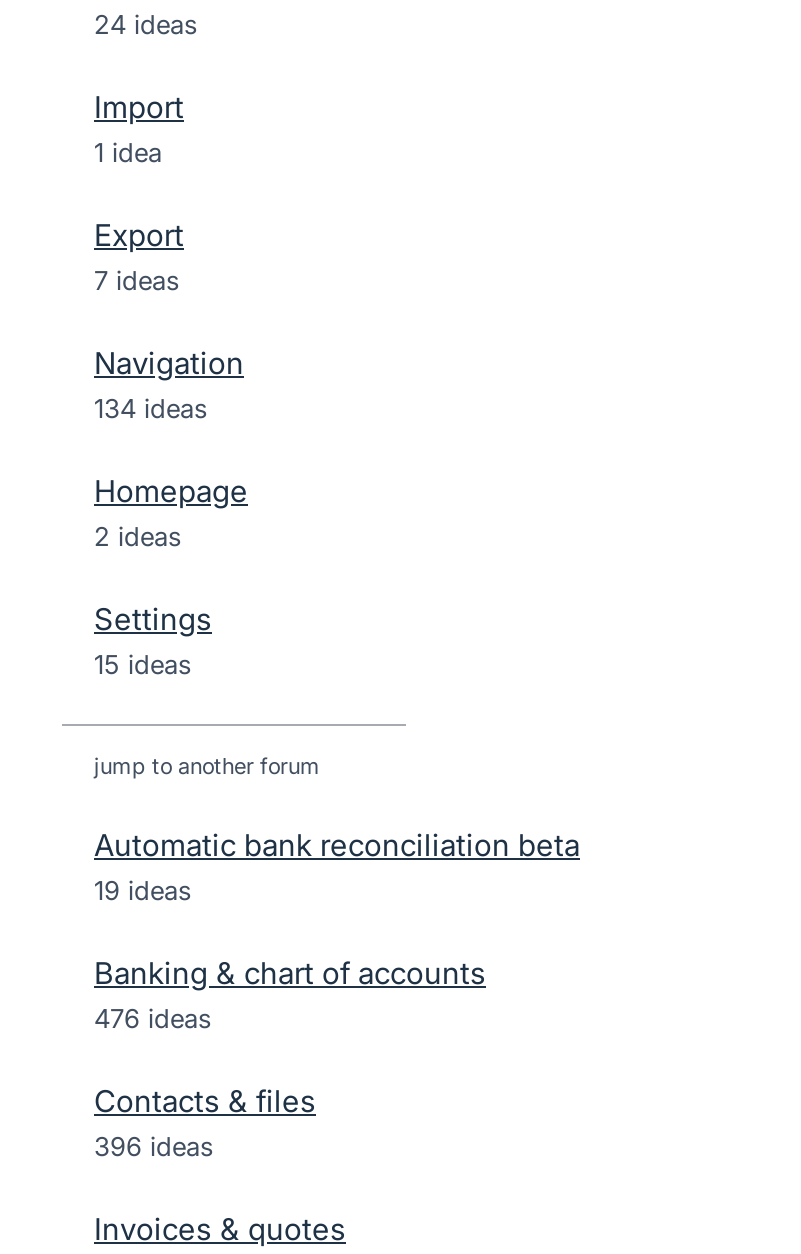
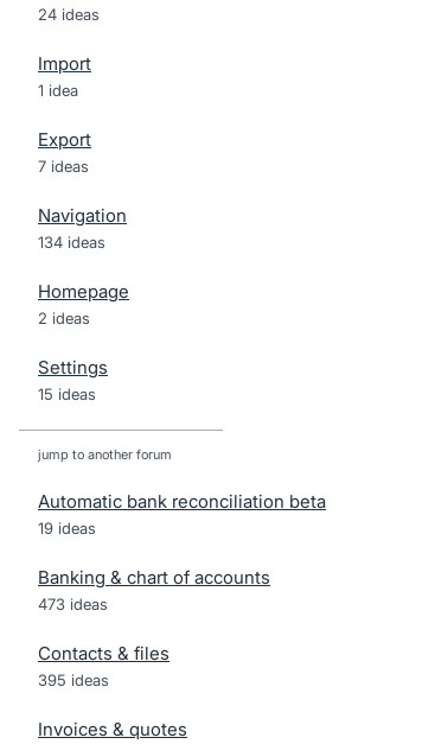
- 476 ideas
+ 473 ideas

- 396 ideas
+ 395 ideas
